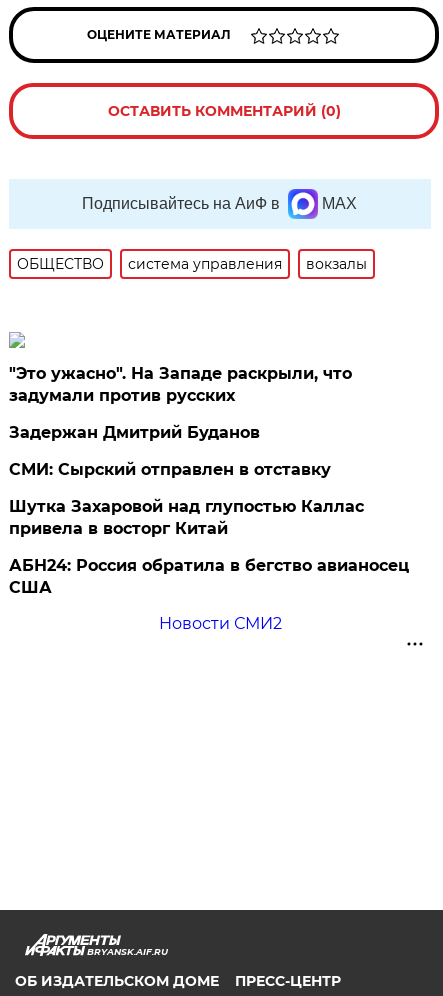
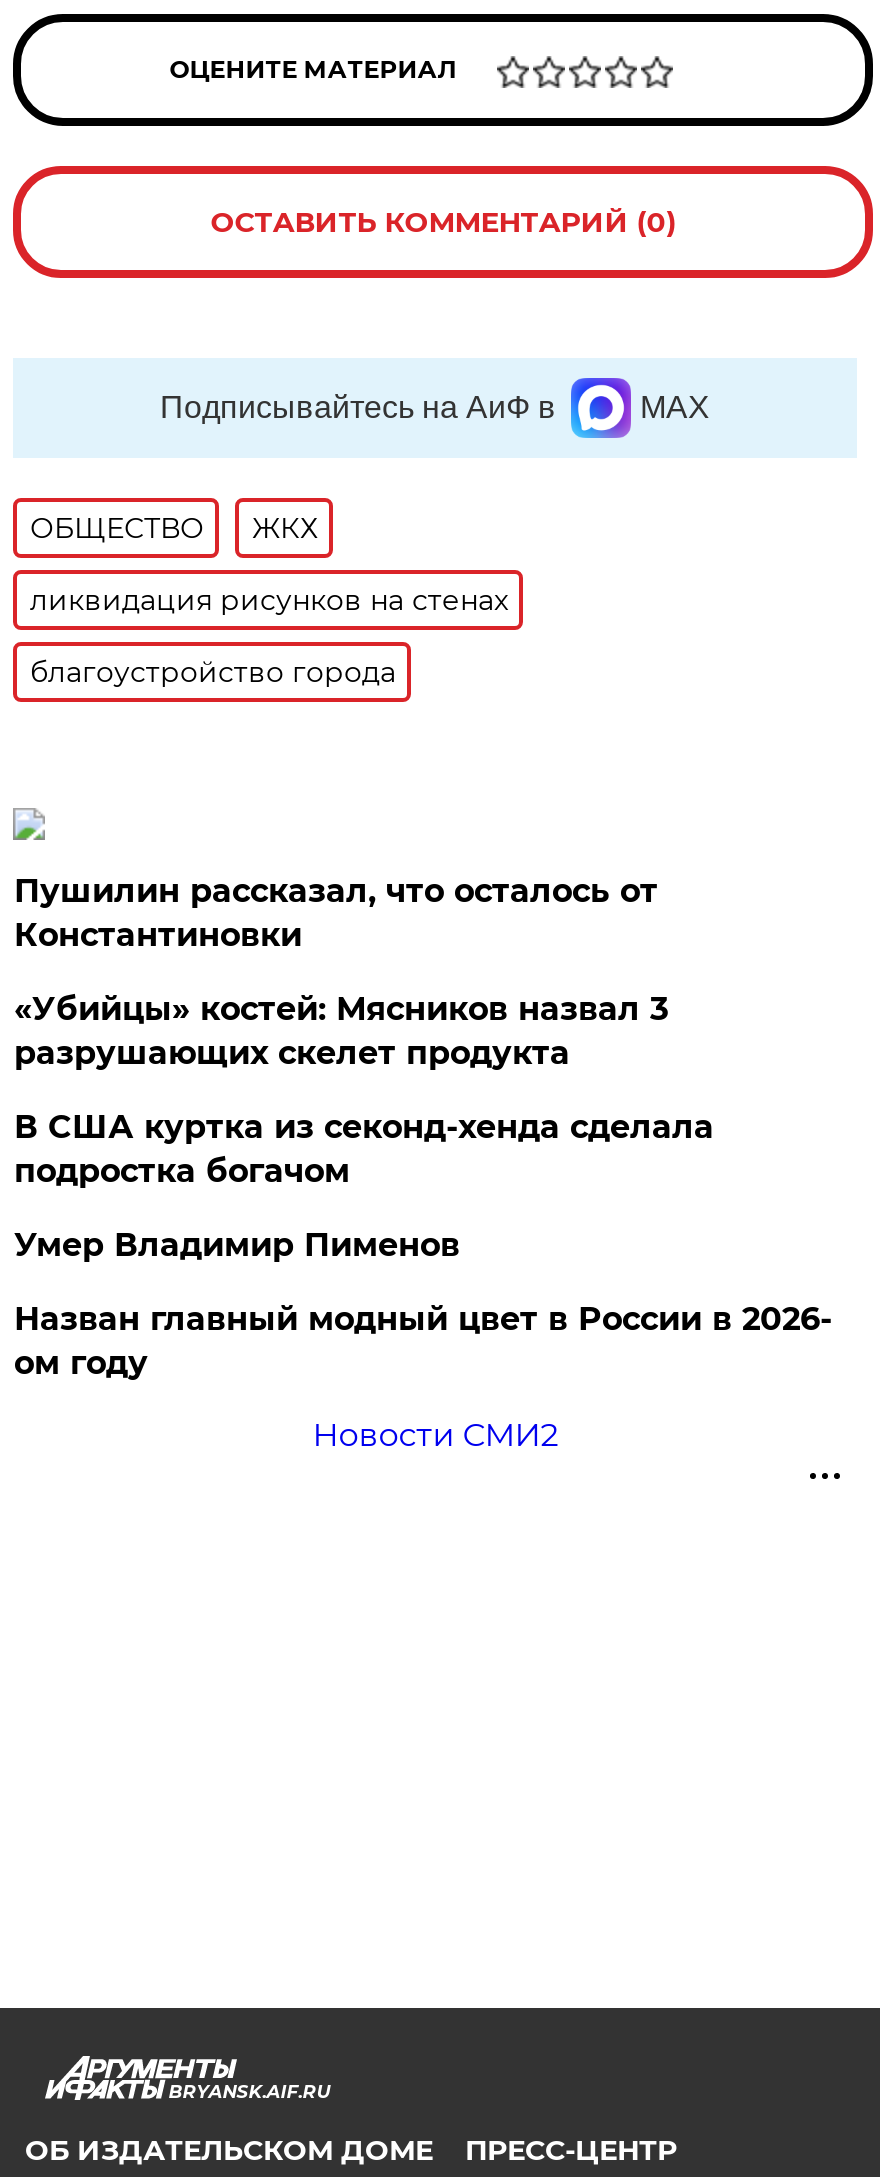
- система управления
- вокзалы
+ ЖКХ
+ ликвидация рисунков на стенах
+ благоустройство города

- "Это ужасно". На Западе раскрыли, что
- задумали против русских
- Задержан Дмитрий Буданов
- СМИ: Сырский отправлен в отставку
- Шутка Захаровой над глупостью Каллас
- привела в восторг Китай
- АБН24: Россия обратила в бегство авианосец
- США
+ Пушилин рассказал, что осталось от
+ Константиновки
+ «Убийцы» костей: Мясников назвал 3
+ разрушающих скелет продукта
+ В США куртка из секонд-хенда сделала
+ подростка богачом
+ Умер Владимир Пименов
+ Назван главный модный цвет в России в 2026-
+ ом году
